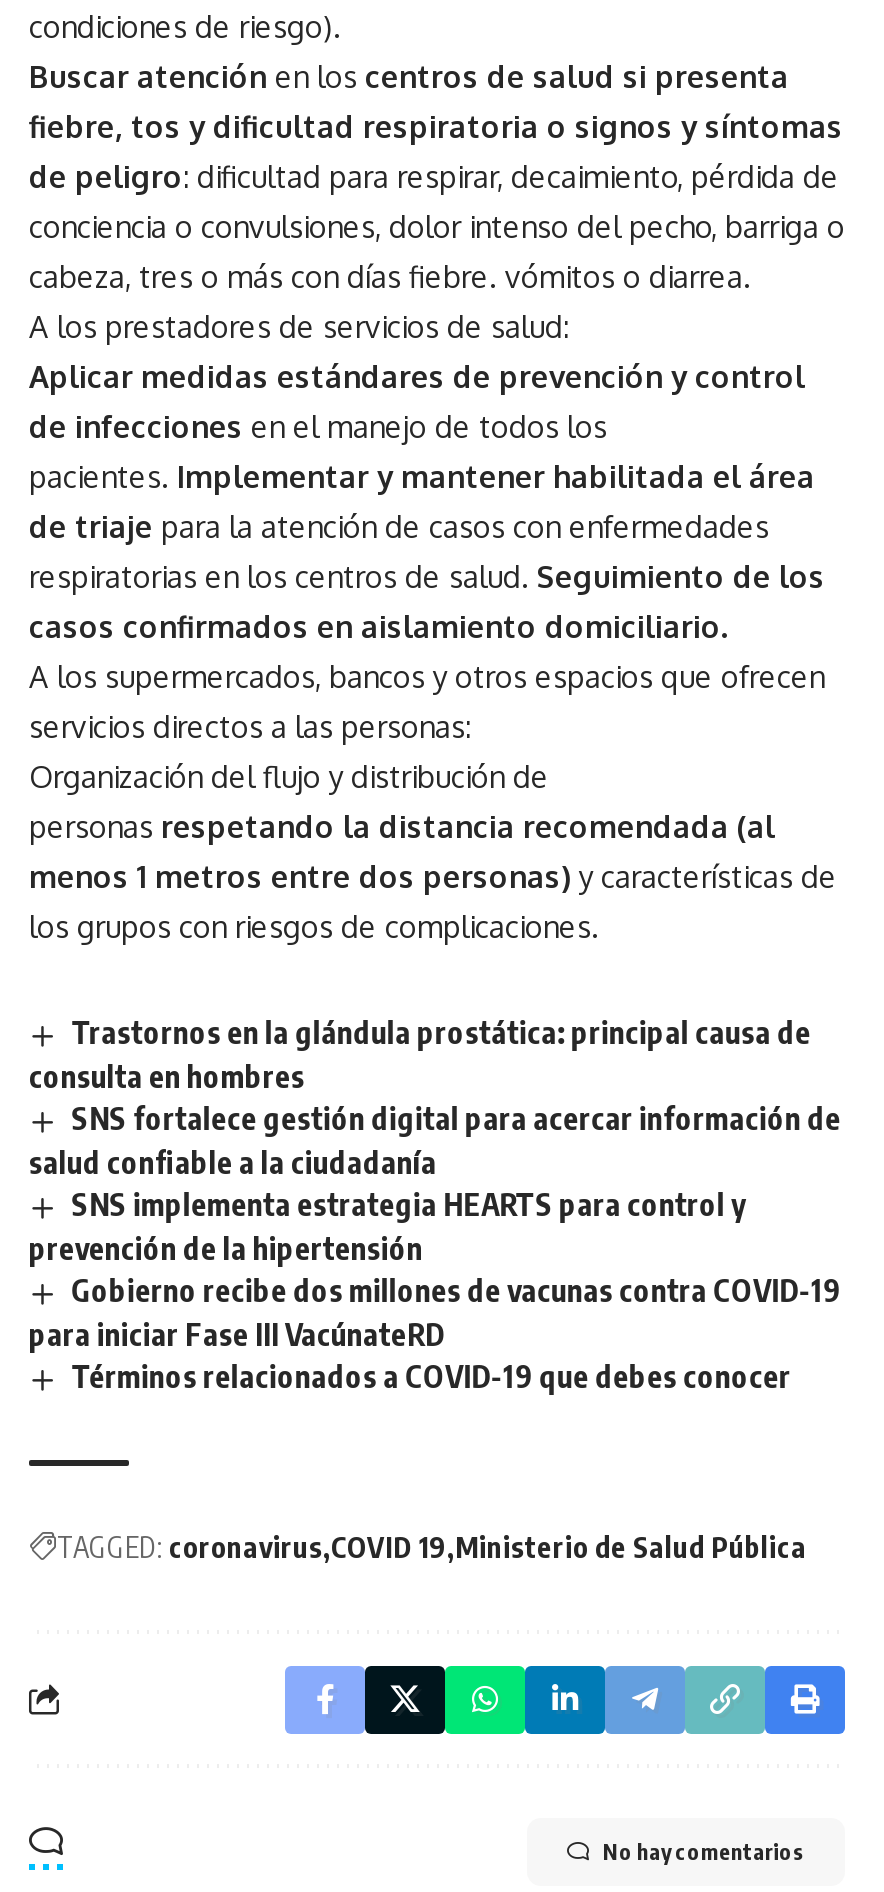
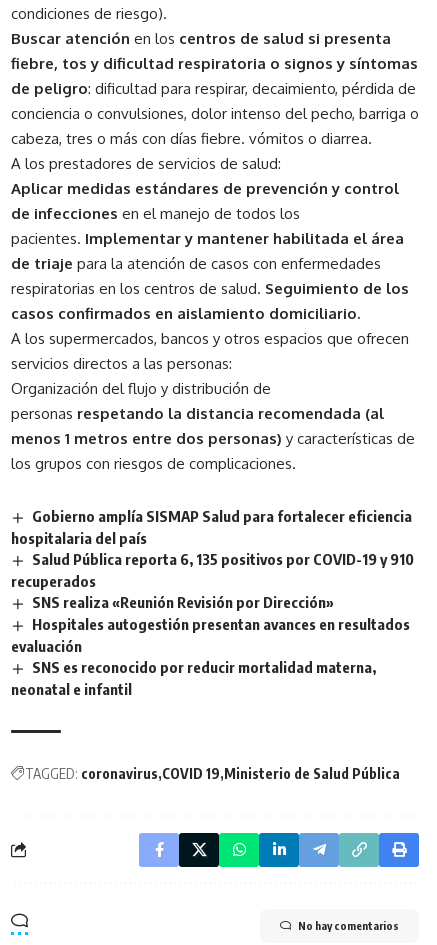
- Trastornos en la glándula prostática: principal causa de
- consulta en hombres
- SNS fortalece gestión digital para acercar información de
- salud confiable a la ciudadanía
- SNS implementa estrategia HEARTS para control y
- prevención de la hipertensión
- Gobierno recibe dos millones de vacunas contra COVID-19
- para iniciar Fase III VacúnateRD
- Términos relacionados a COVID-19 que debes conocer
+ Gobierno amplía SISMAP Salud para fortalecer eficiencia
+ hospitalaria del país
+ Salud Pública reporta 6, 135 positivos por COVID-19 y 910
+ recuperados
+ SNS realiza «Reunión Revisión por Dirección»
+ Hospitales autogestión presentan avances en resultados
+ evaluación
+ SNS es reconocido por reducir mortalidad materna,
+ neonatal e infantil
